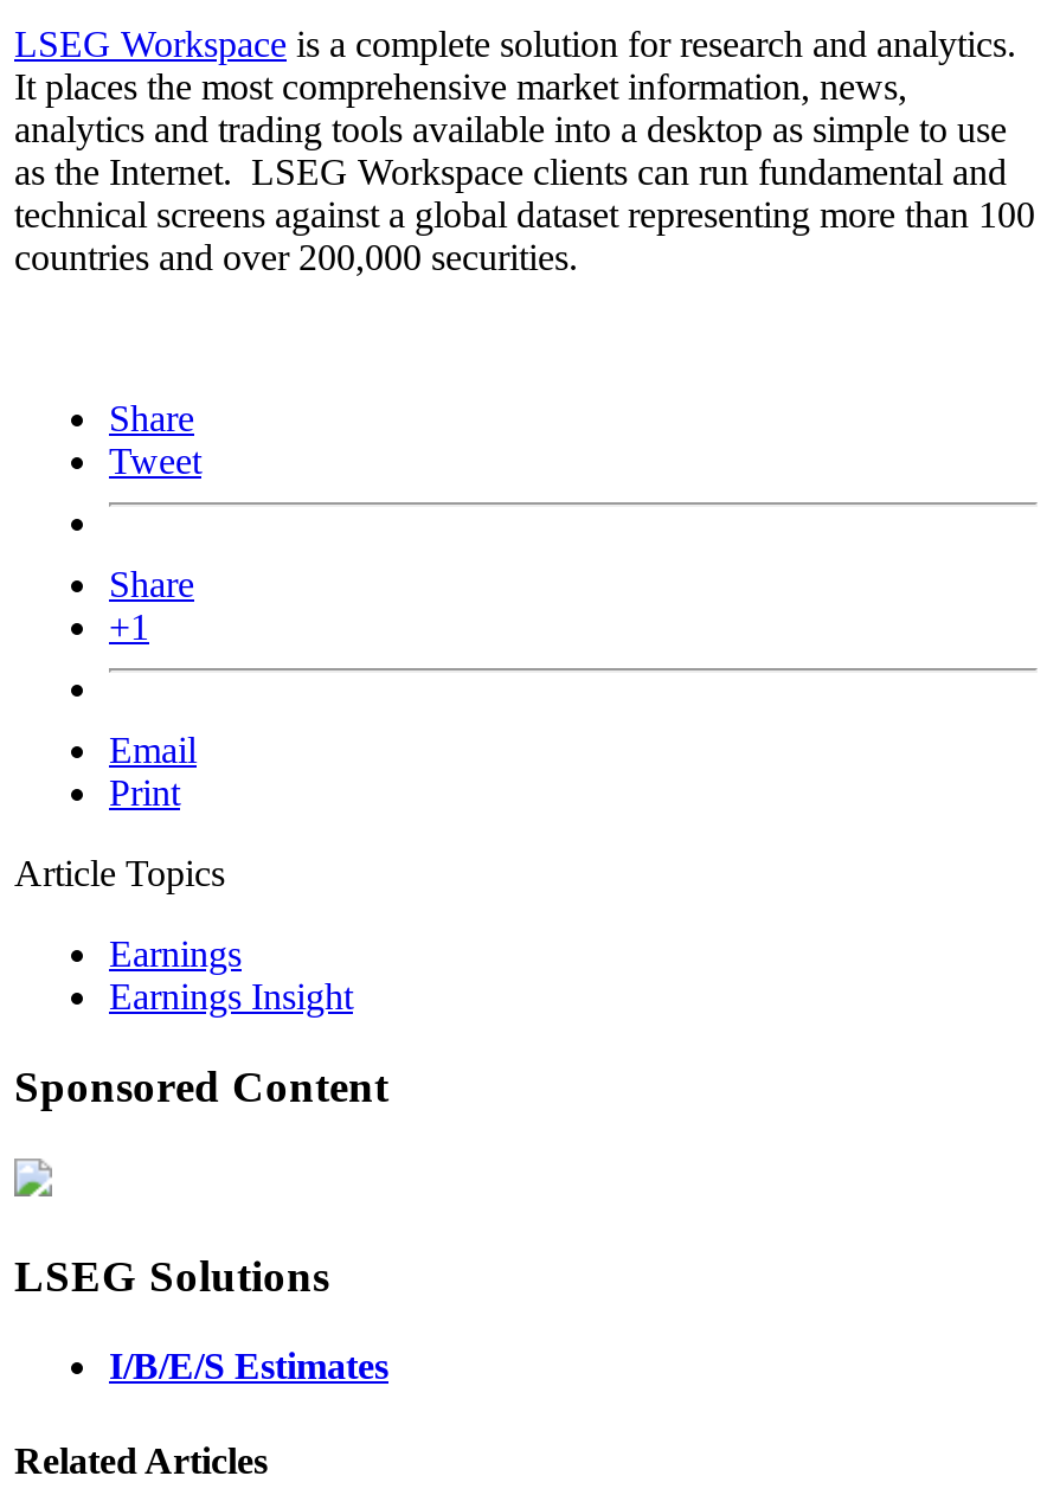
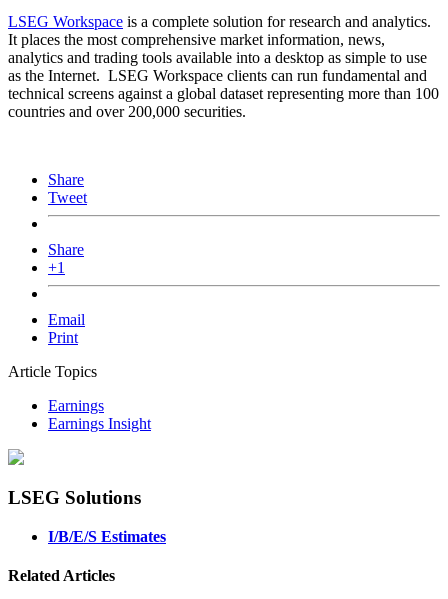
- Sponsored Content
